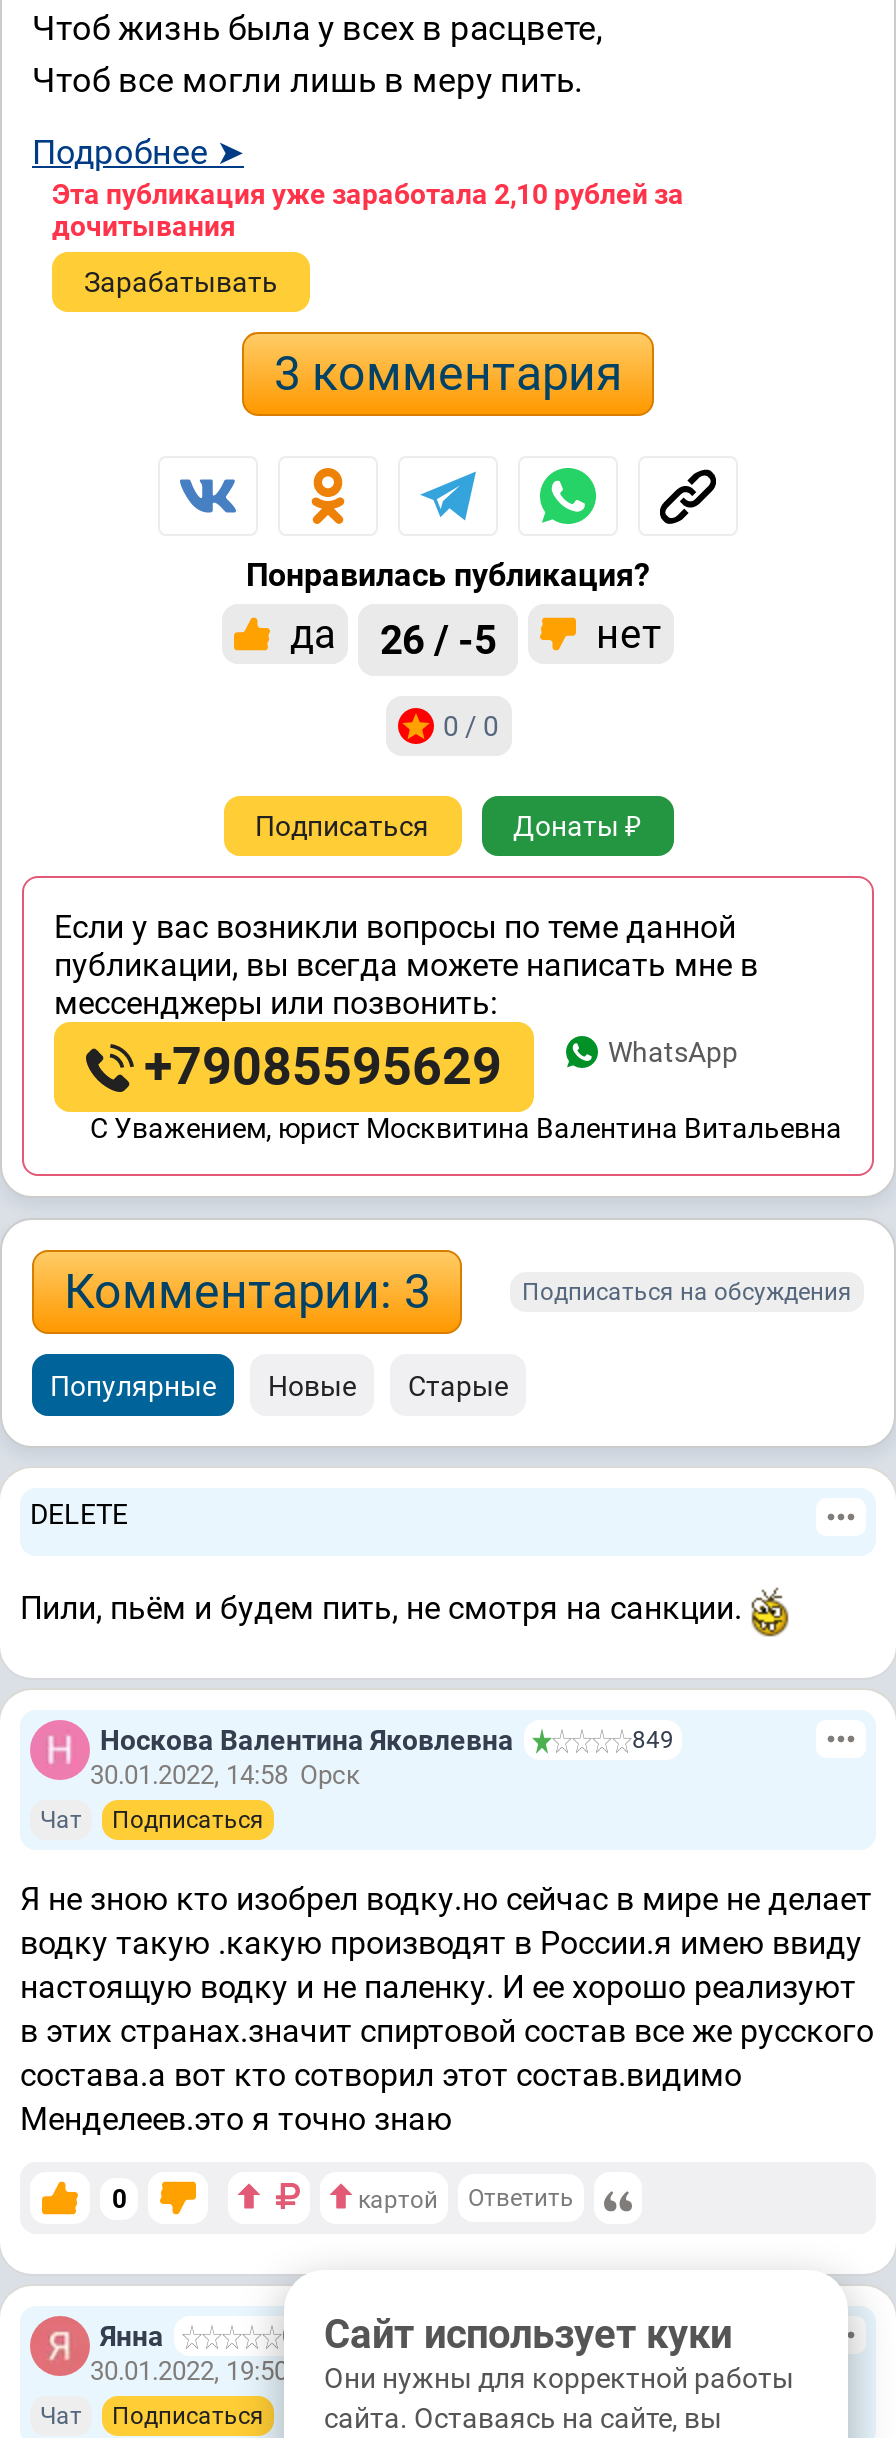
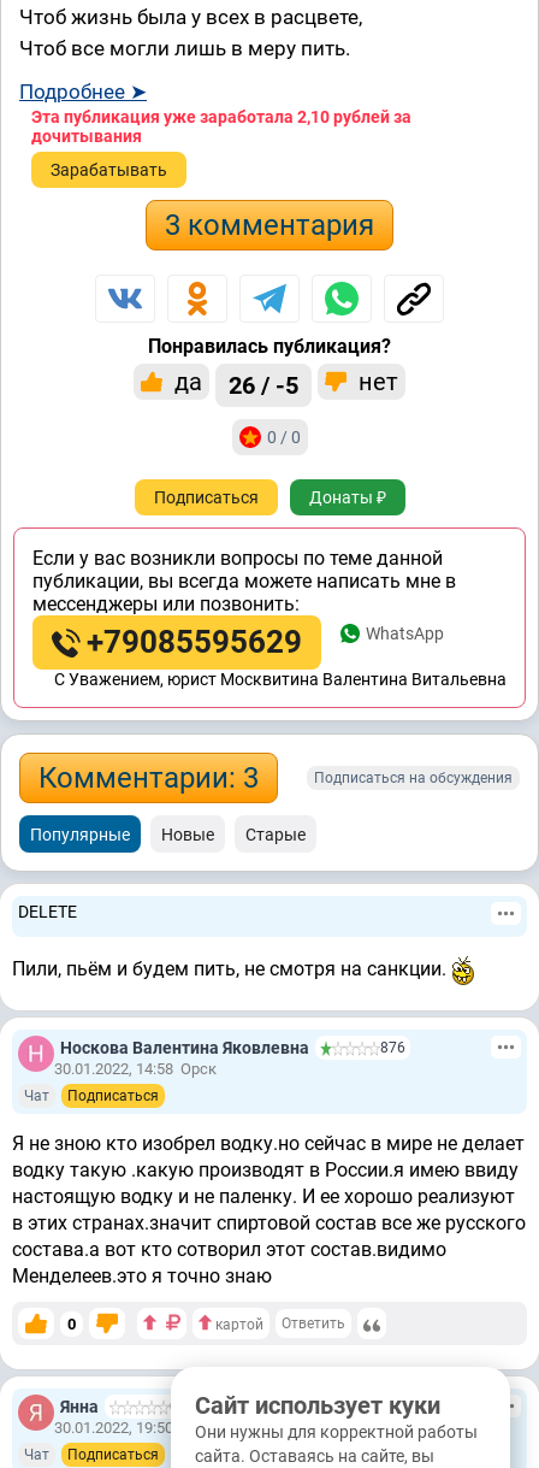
- 849
+ 876
